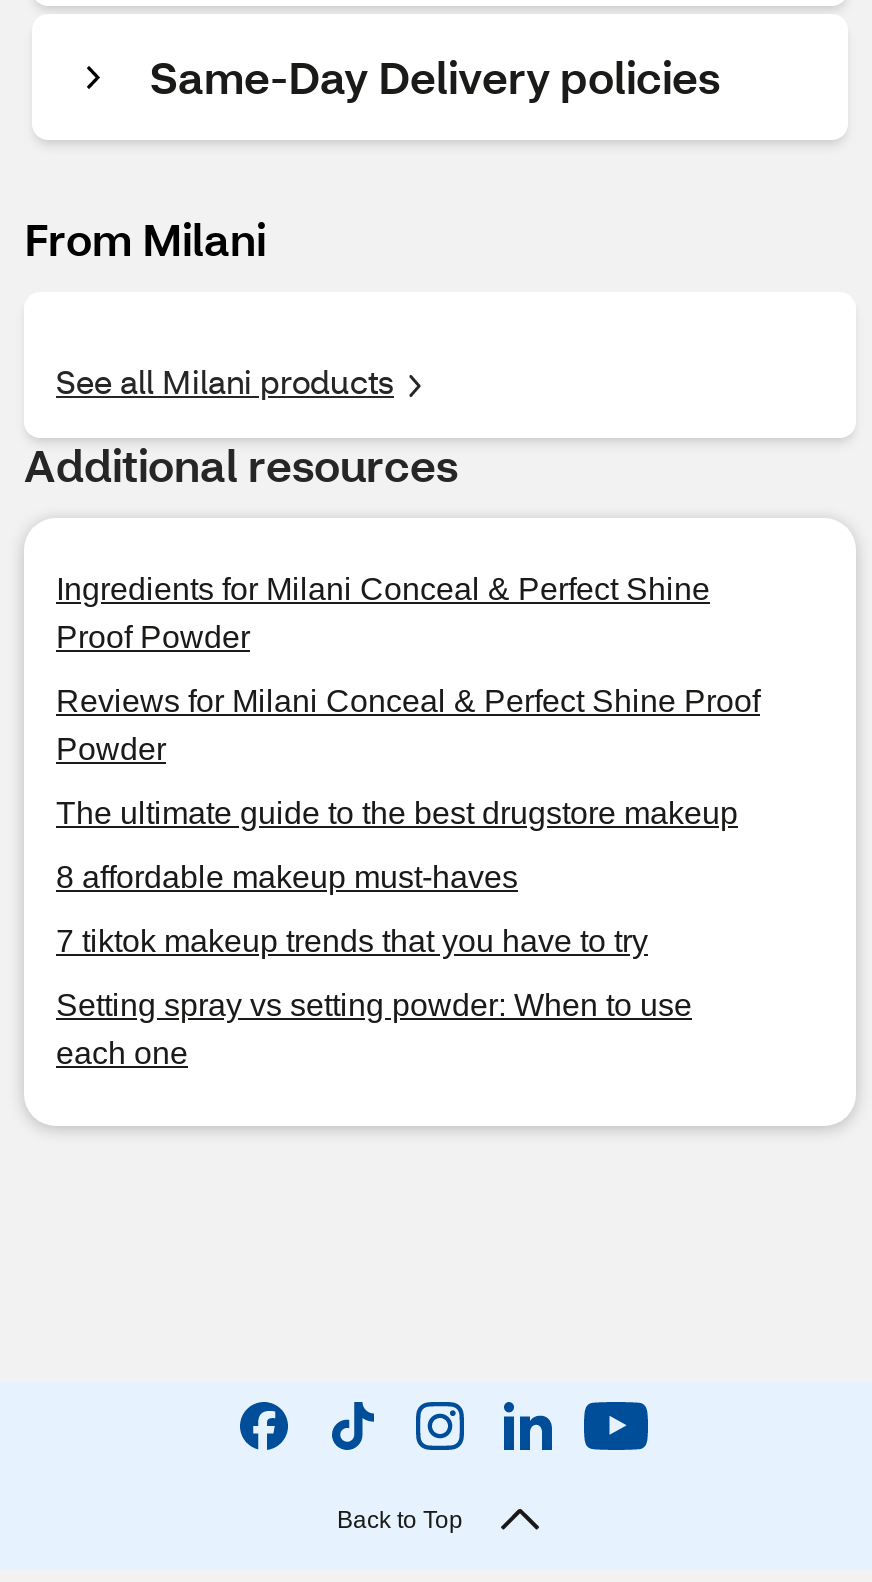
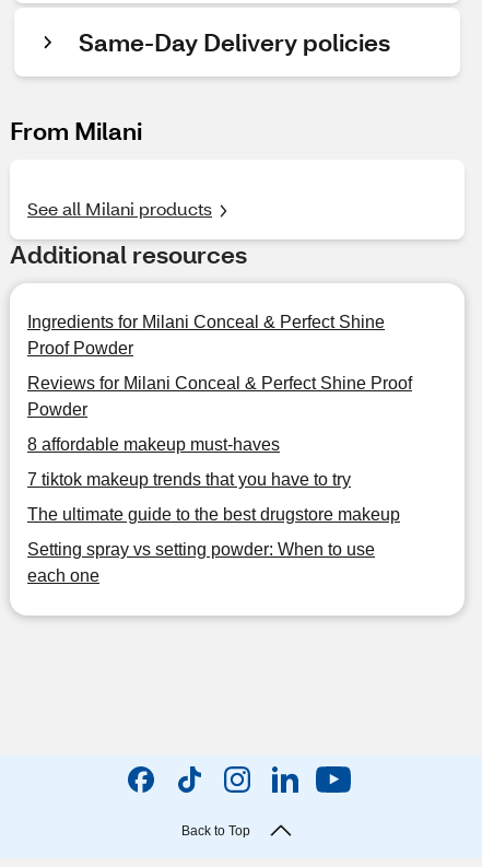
moved down: The ultimate guide to the best drugstore makeup

moved up: 8 affordable makeup must-haves | 7 tiktok makeup trends that you have to try
